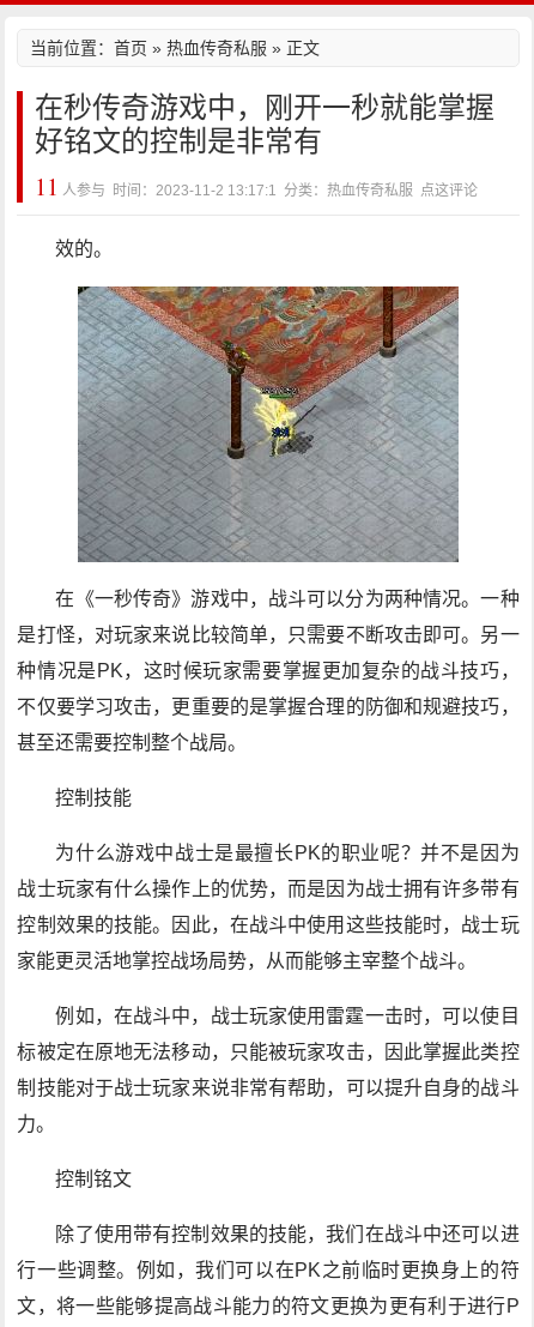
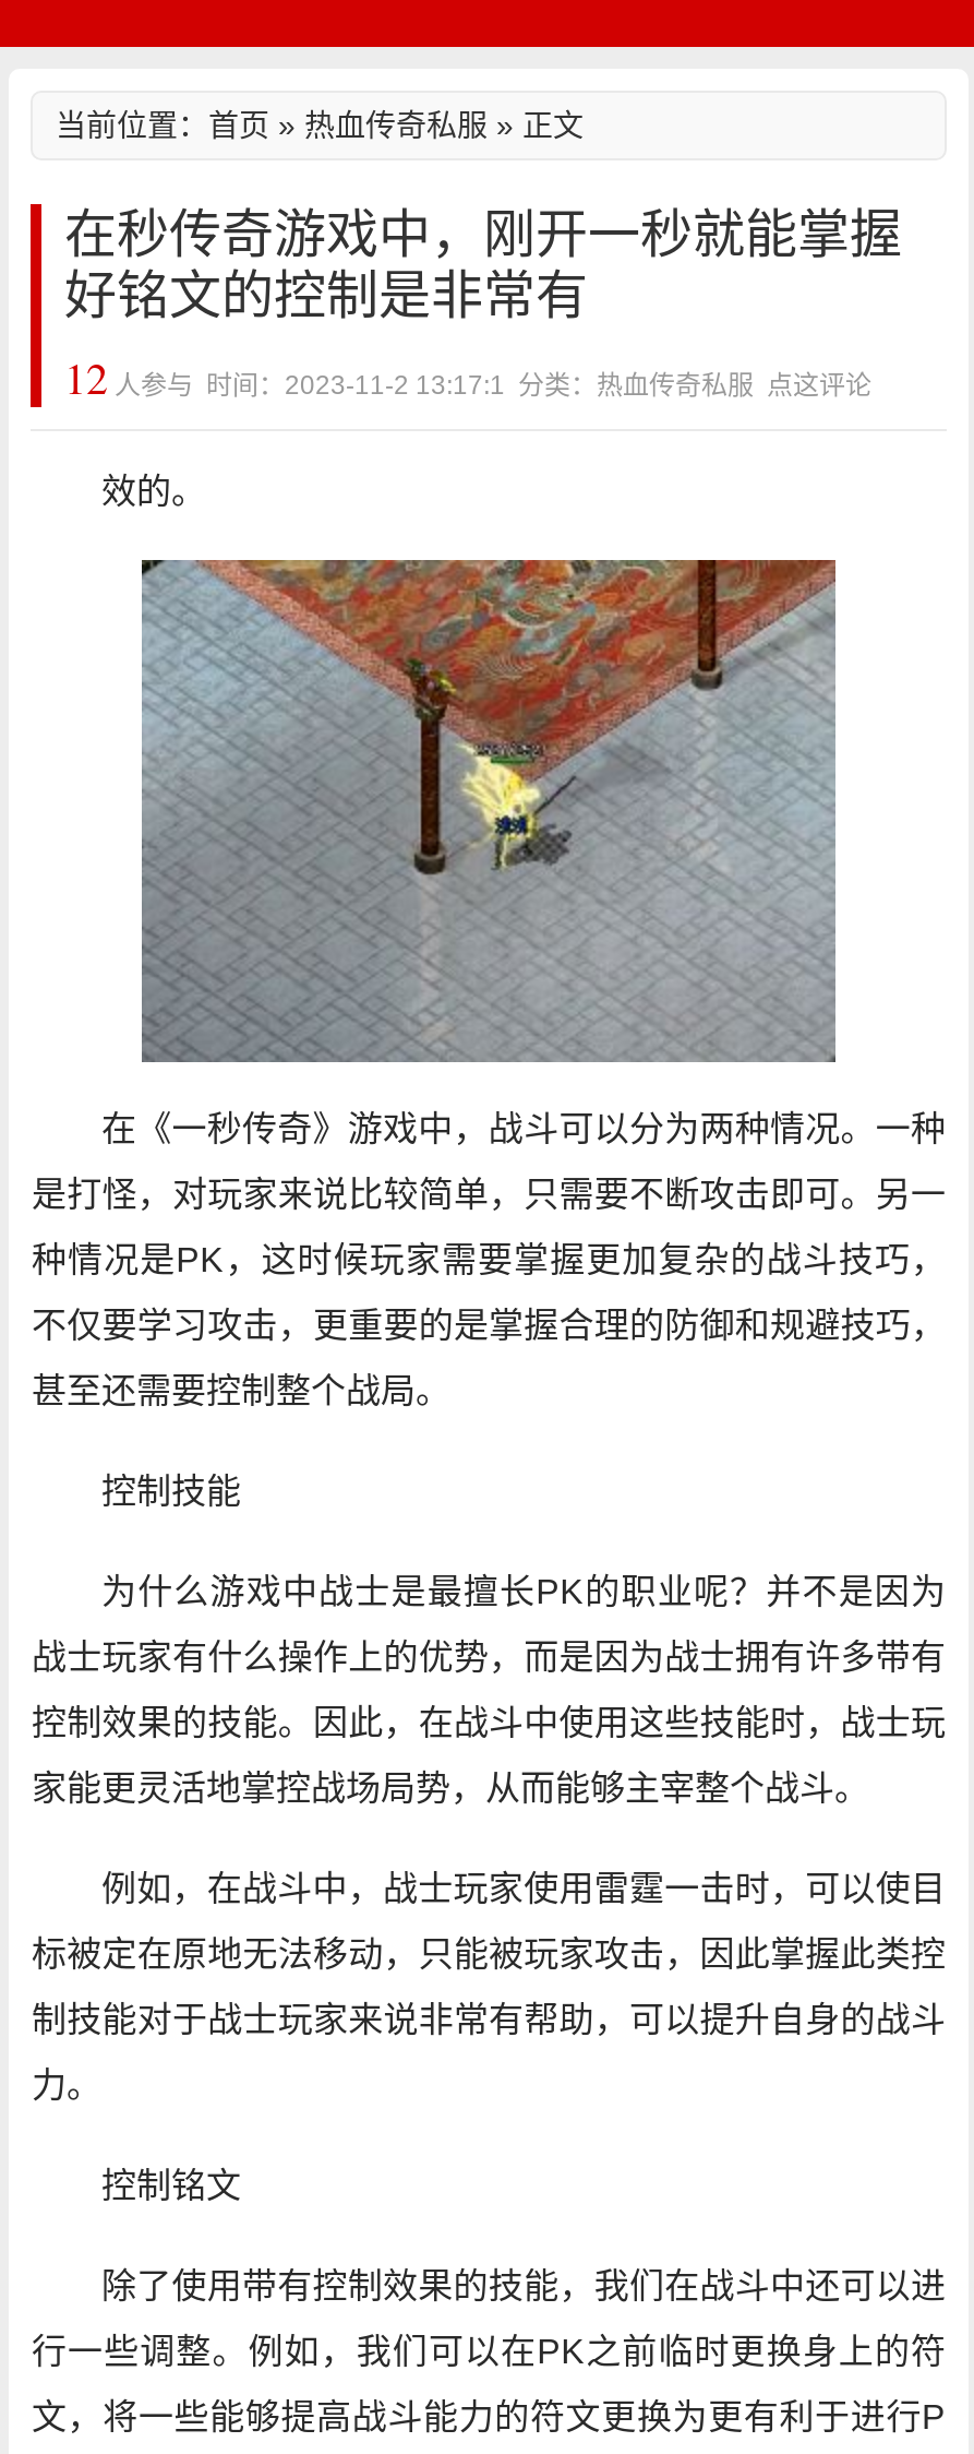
- 11人参与 时间：2023-11-2 13:17:1 分类：热血传奇私服点这评论
+ 12人参与 时间：2023-11-2 13:17:1 分类：热血传奇私服点这评论
